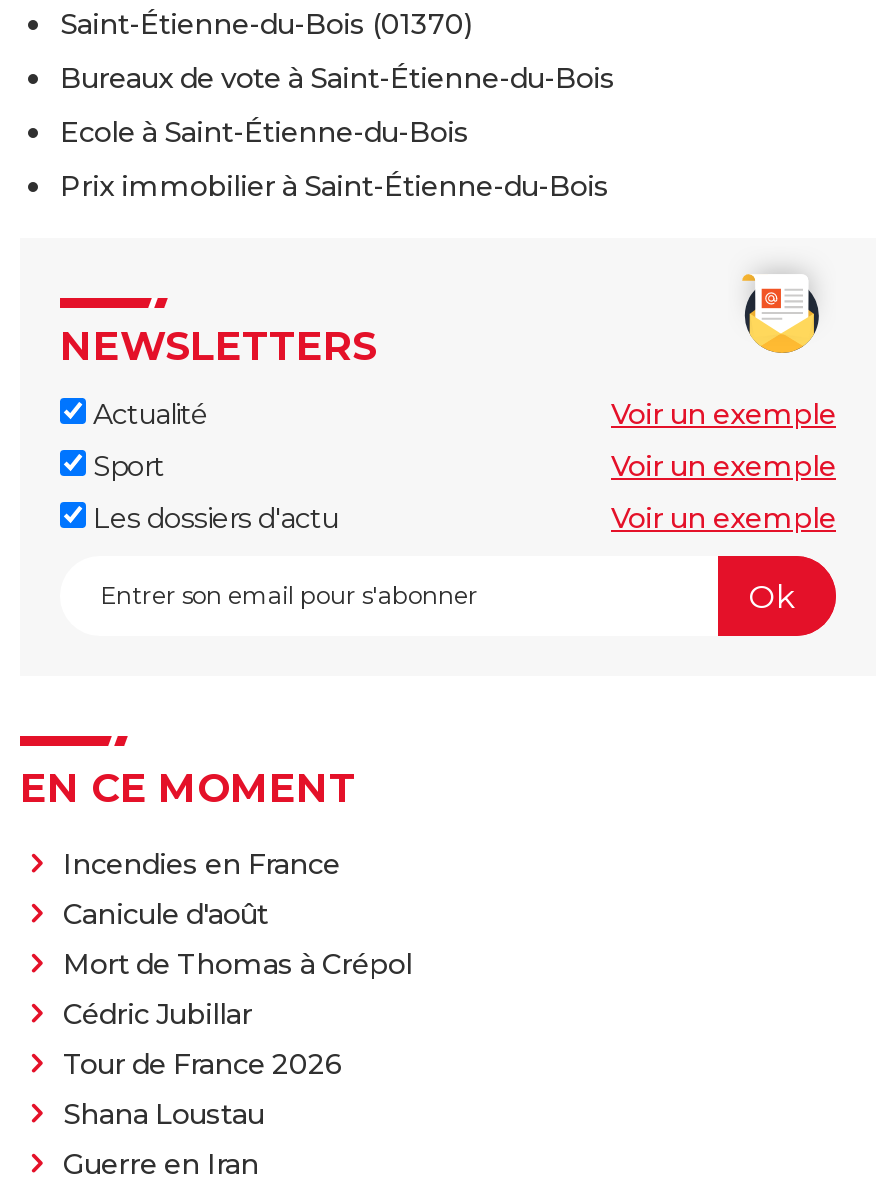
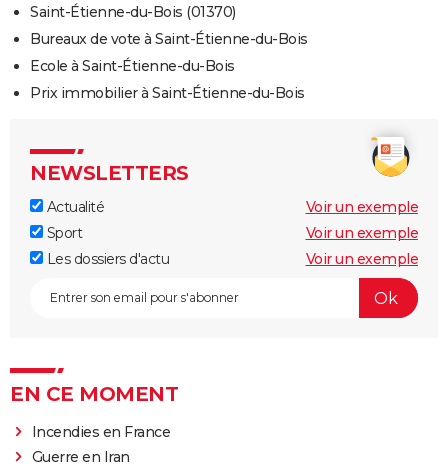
- Canicule d'août
- Mort de Thomas à Crépol
- Cédric Jubillar
- Tour de France 2026
- Shana Loustau
